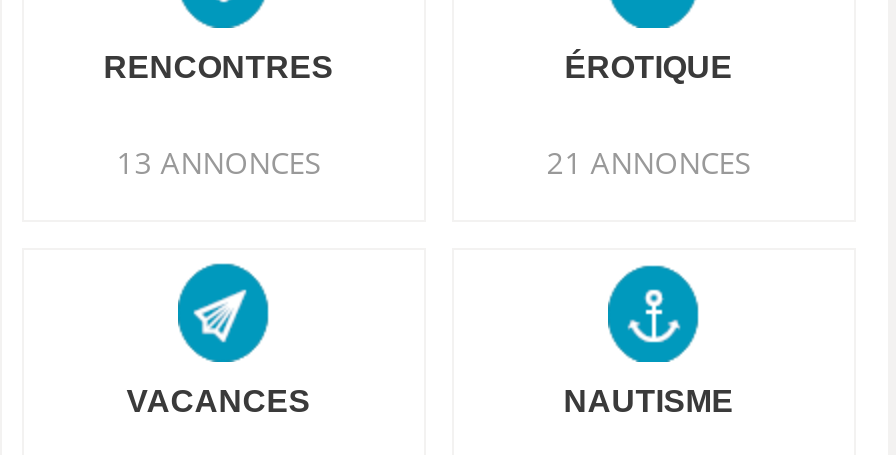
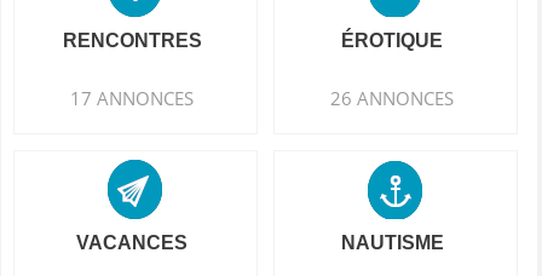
- 13 ANNONCES
+ 17 ANNONCES

- 21 ANNONCES
+ 26 ANNONCES
